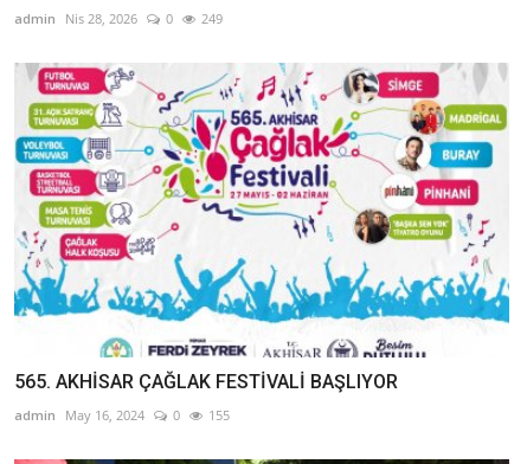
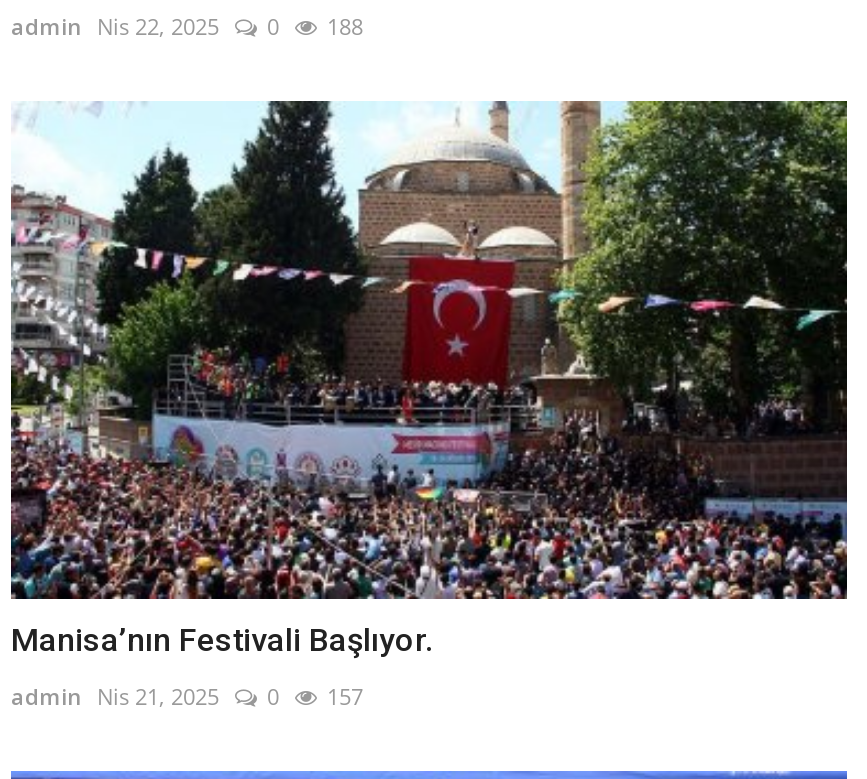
- admin Nis 28, 2026
+ admin Nis 22, 2025

- 249
+ 188

- [image]
- 565. AKHİSAR ÇAĞLAK FESTİVALİ BAŞLIYOR
+ [image]
+ Manisa’nın Festivali Başlıyor.

- admin May 16, 2024
+ admin Nis 21, 2025

- 155
+ 157
